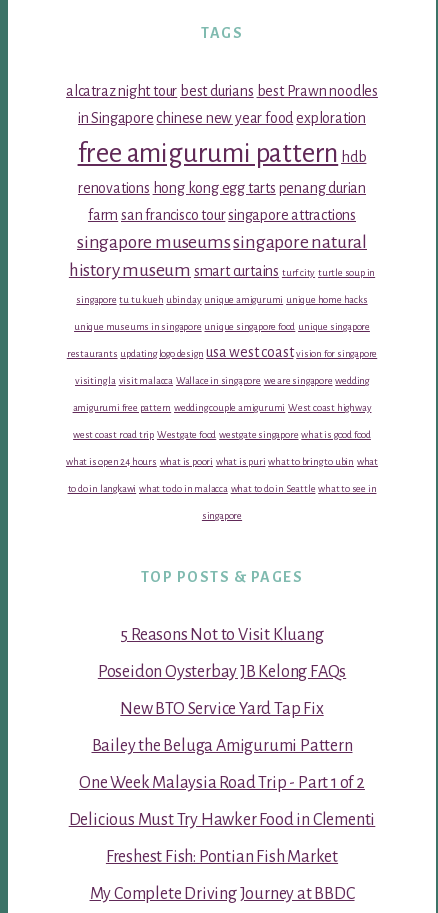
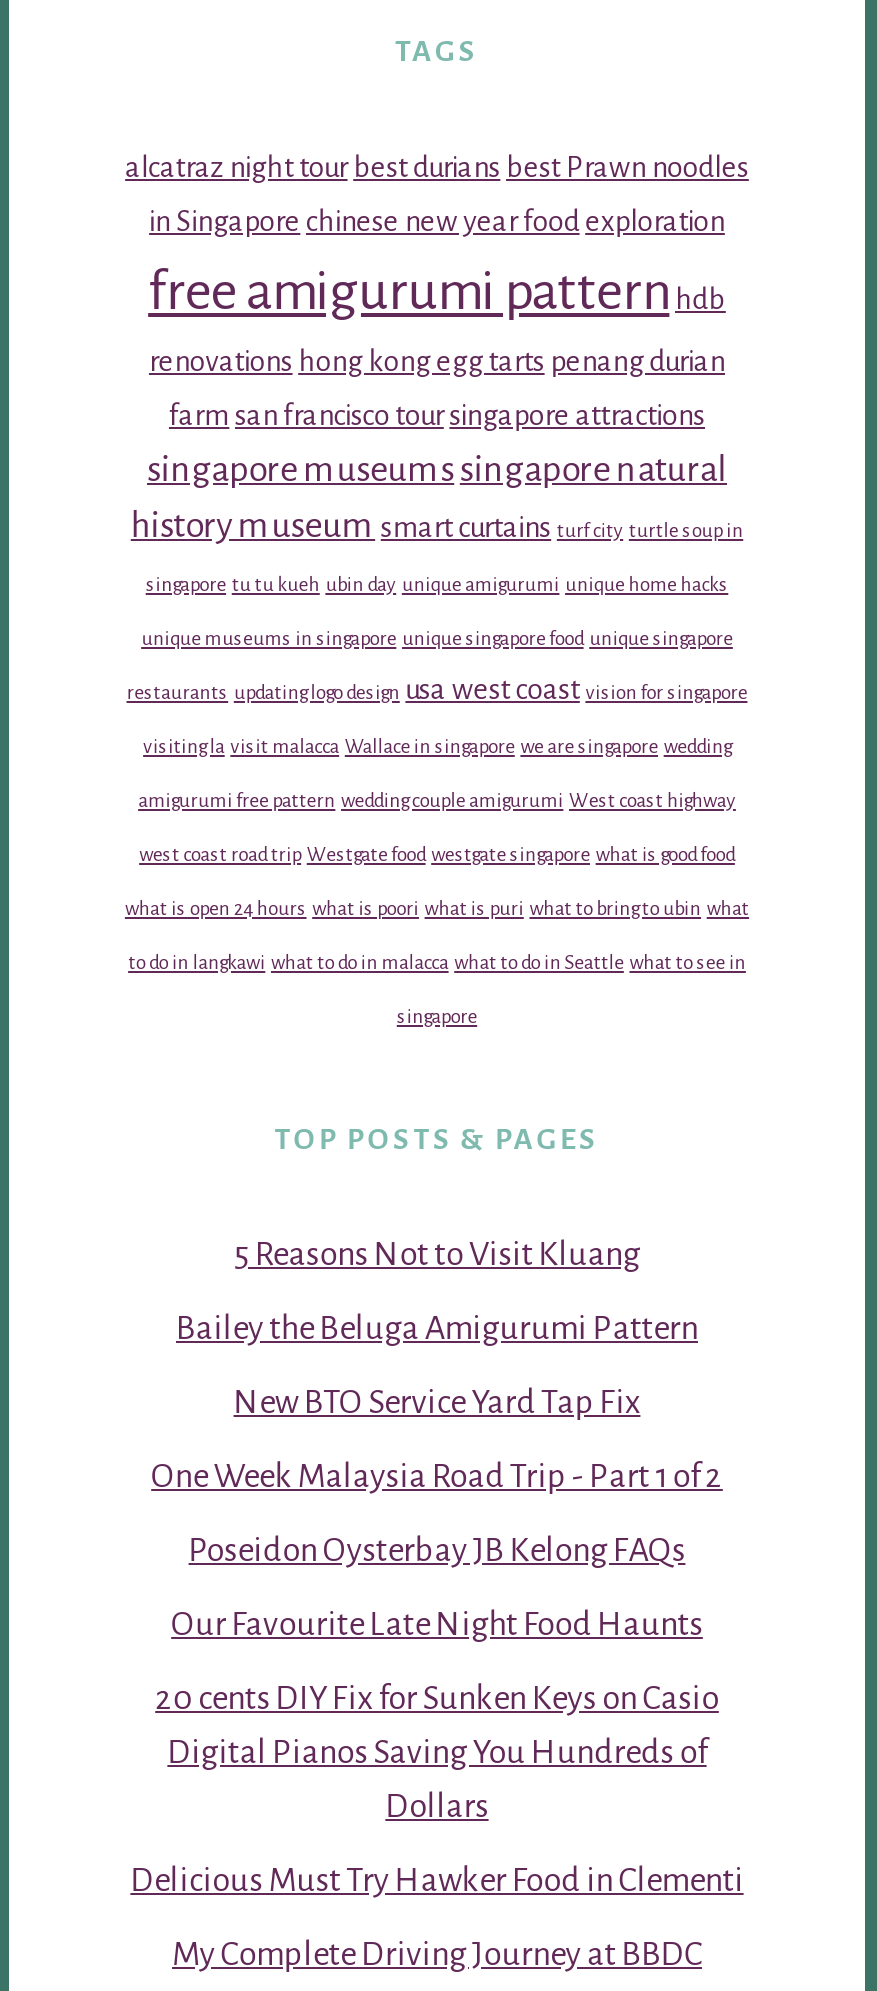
moved down: Poseidon Oysterbay JB Kelong FAQs

+ Our Favourite Late Night Food Haunts
+ 20 cents DIY Fix for Sunken Keys on Casio
+ Digital Pianos Saving You Hundreds of
+ Dollars

moved up: New BTO Service Yard Tap Fix | Bailey the Beluga Amigurumi Pattern | One Week Malaysia Road Trip - Part 1 of 2

moved down: Delicious Must Try Hawker Food in Clementi

- Freshest Fish: Pontian Fish Market
